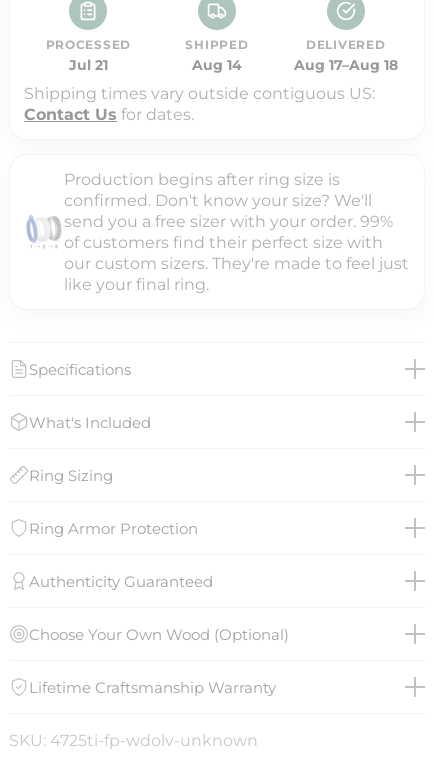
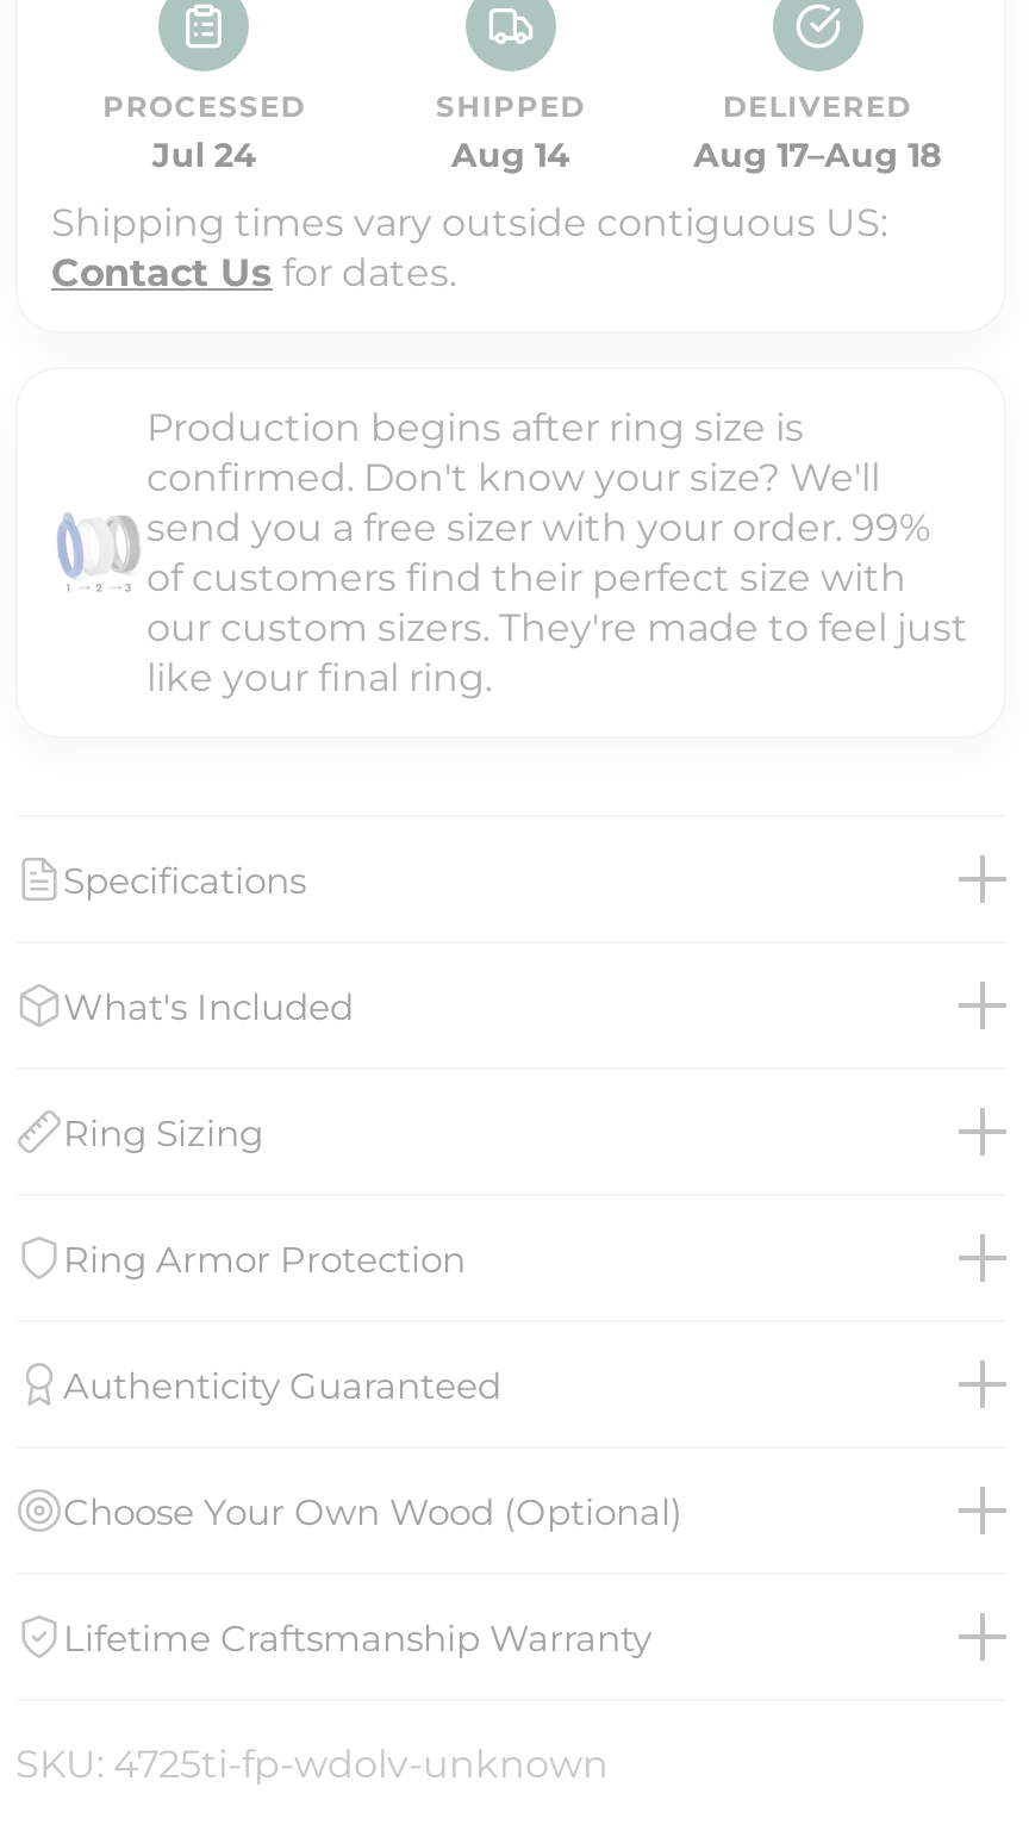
- Jul 21
+ Jul 24
